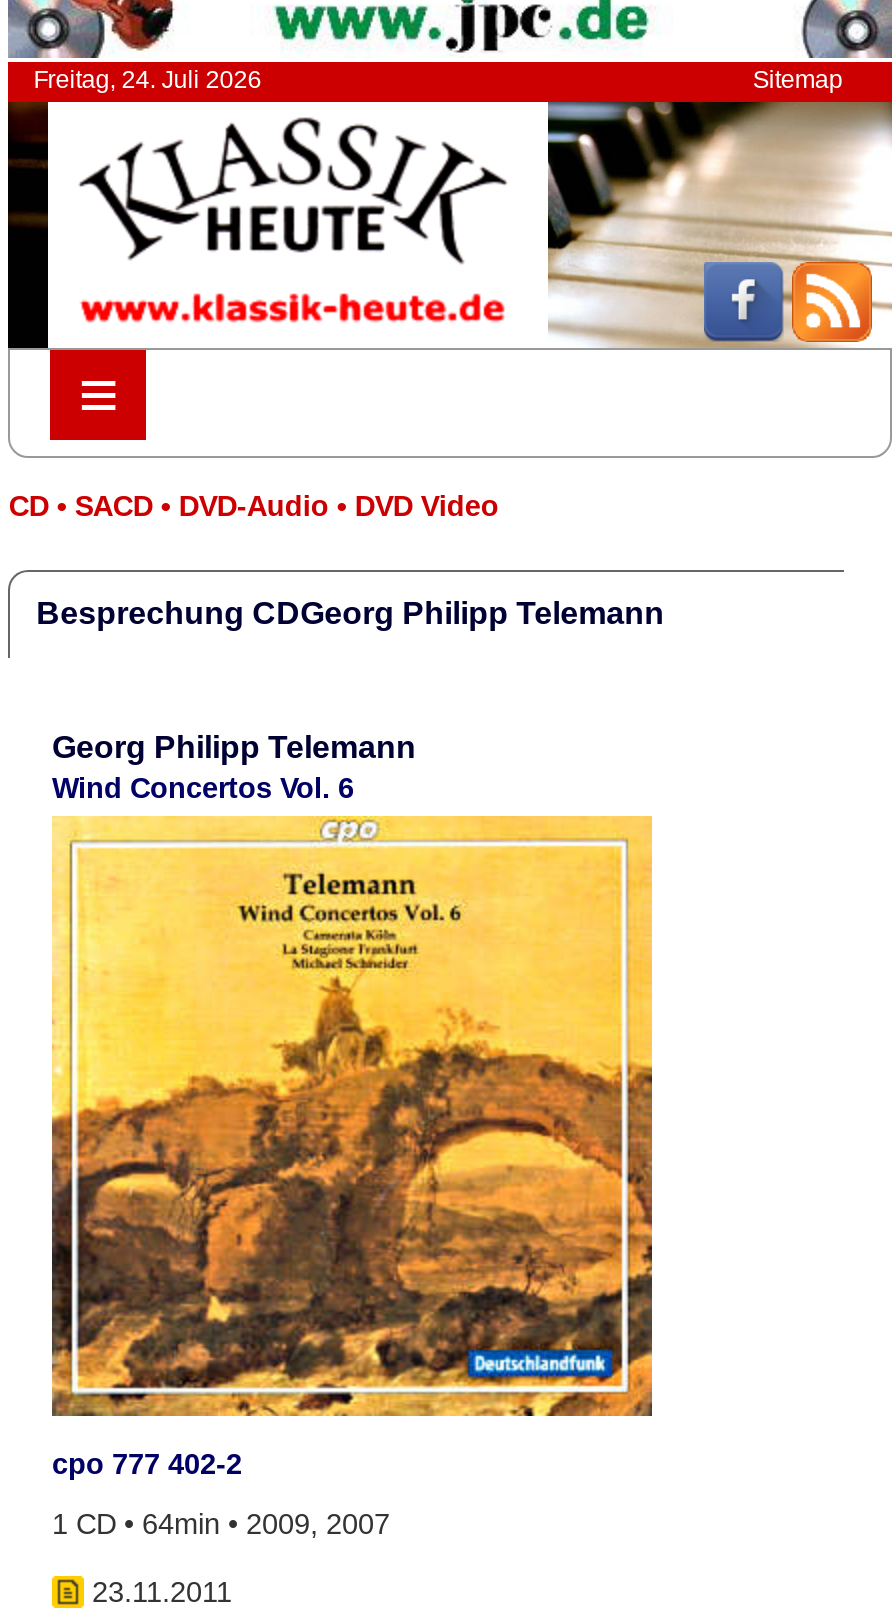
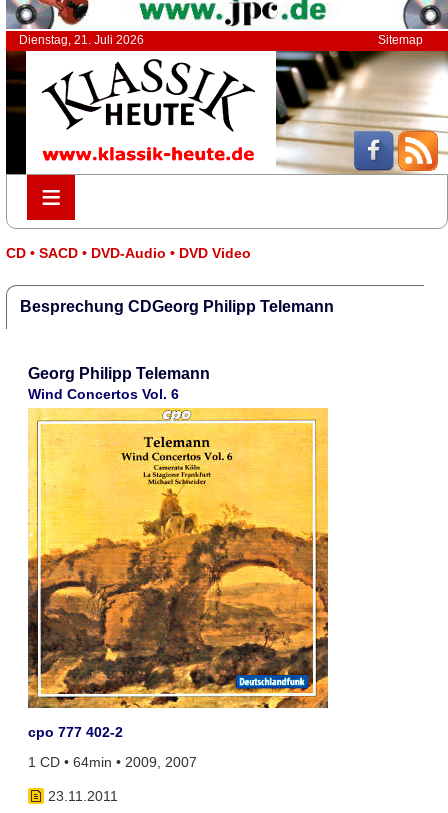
- Freitag, 24. Juli 2026
+ Dienstag, 21. Juli 2026
